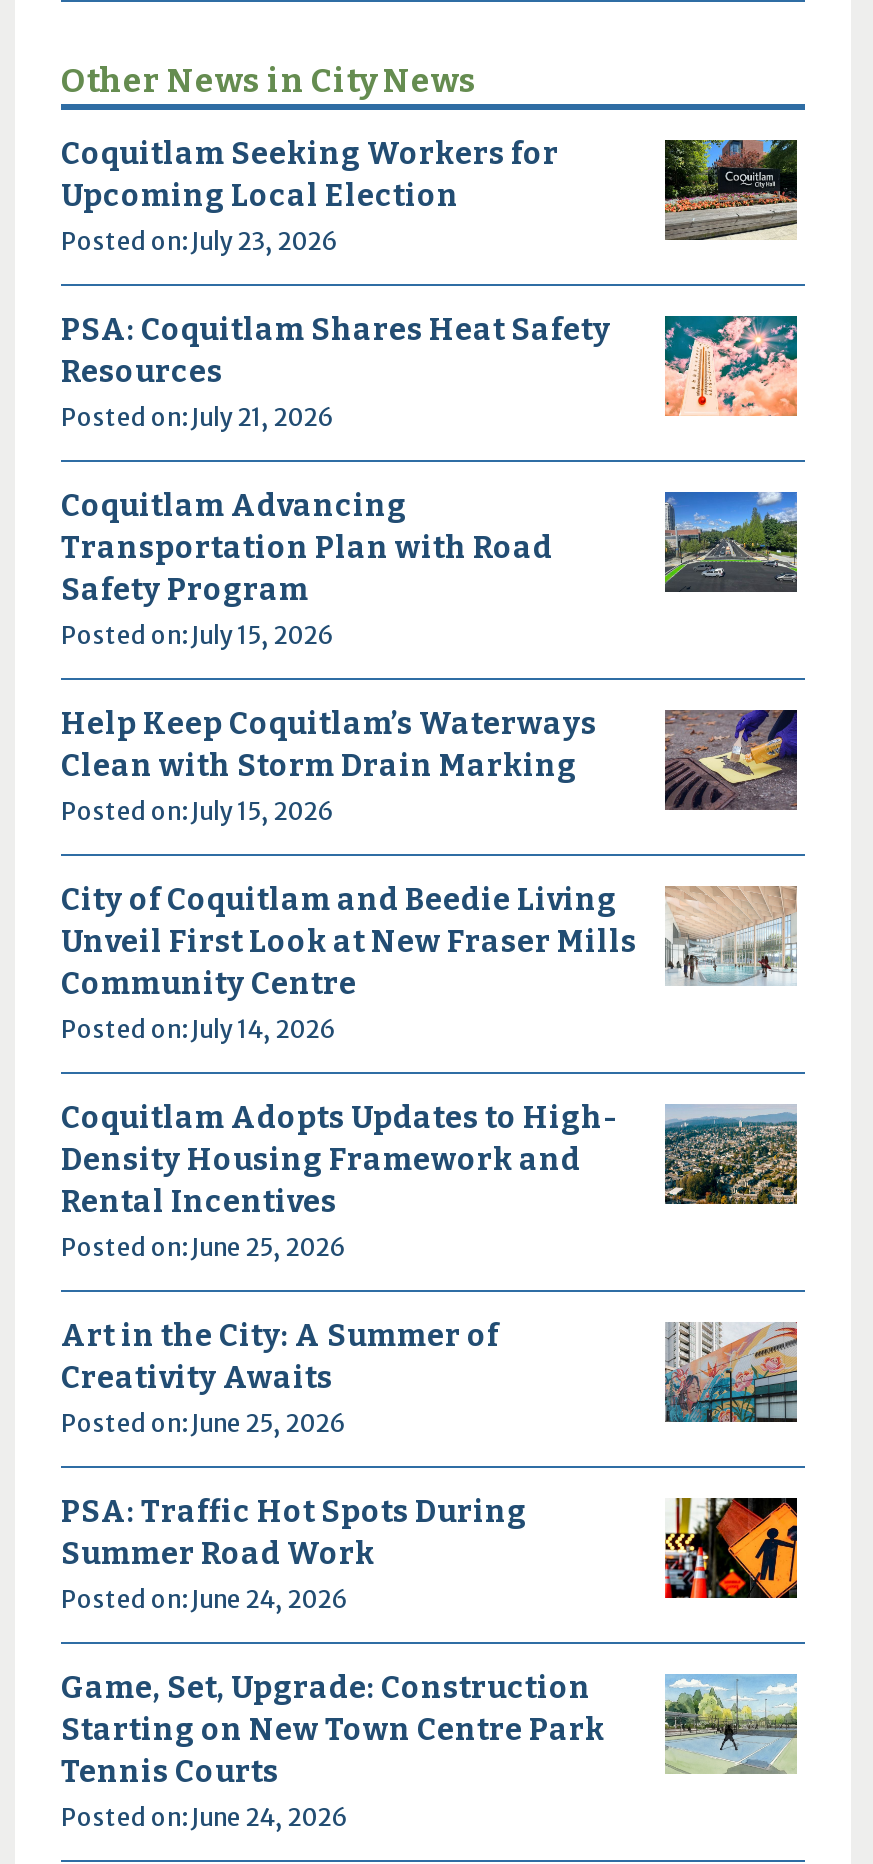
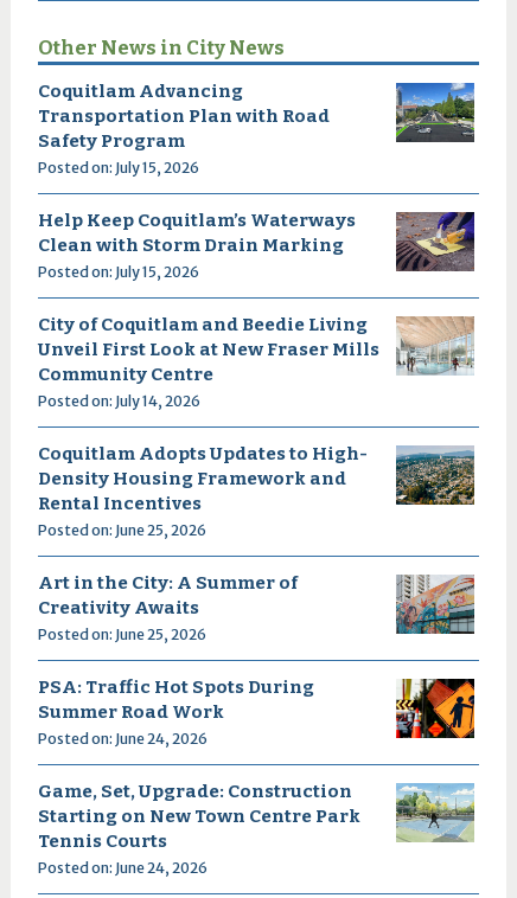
- [image]
- Coquitlam Seeking Workers for
- Upcoming Local Election
- Posted on: July 23, 2026
- PSA: Coquitlam Shares Heat Safety
- Resources
- Posted on: July 21, 2026

- [image]
